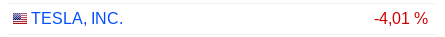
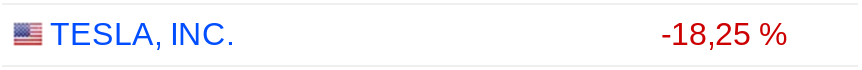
- -4,01 %
+ -18,25 %
